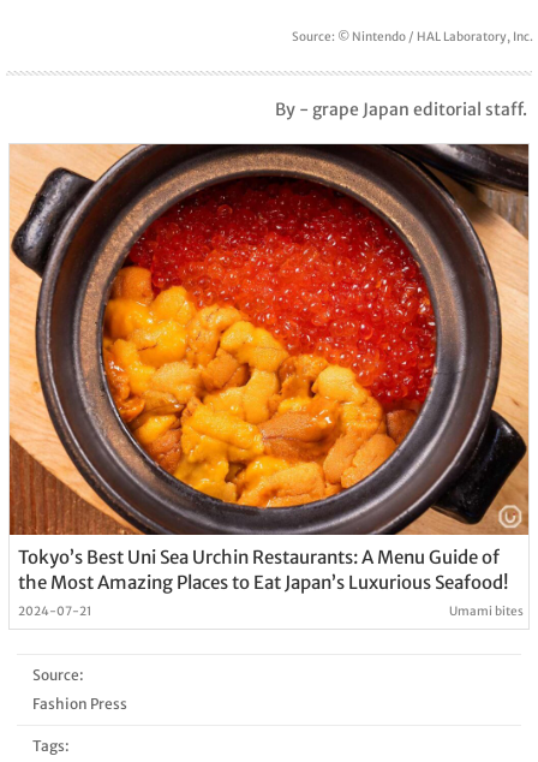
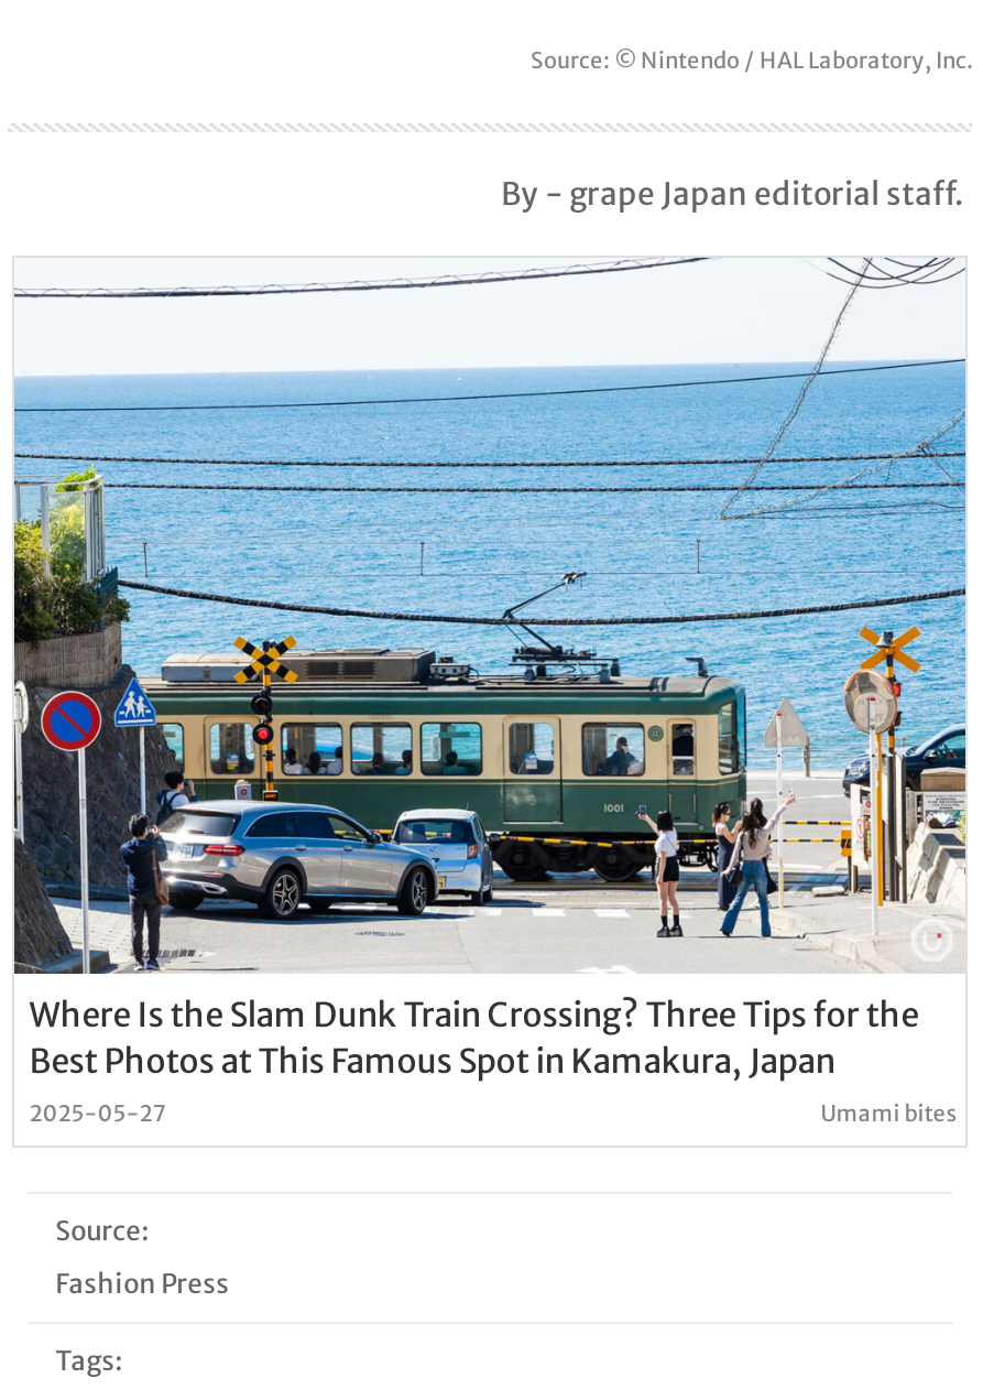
- [image]
- Tokyo’s Best Uni Sea Urchin Restaurants: A Menu Guide of
- the Most Amazing Places to Eat Japan’s Luxurious Seafood!
- 2024-07-21
+ [image]
+ Where Is the Slam Dunk Train Crossing? Three Tips for the
+ Best Photos at This Famous Spot in Kamakura, Japan
+ 2025-05-27
